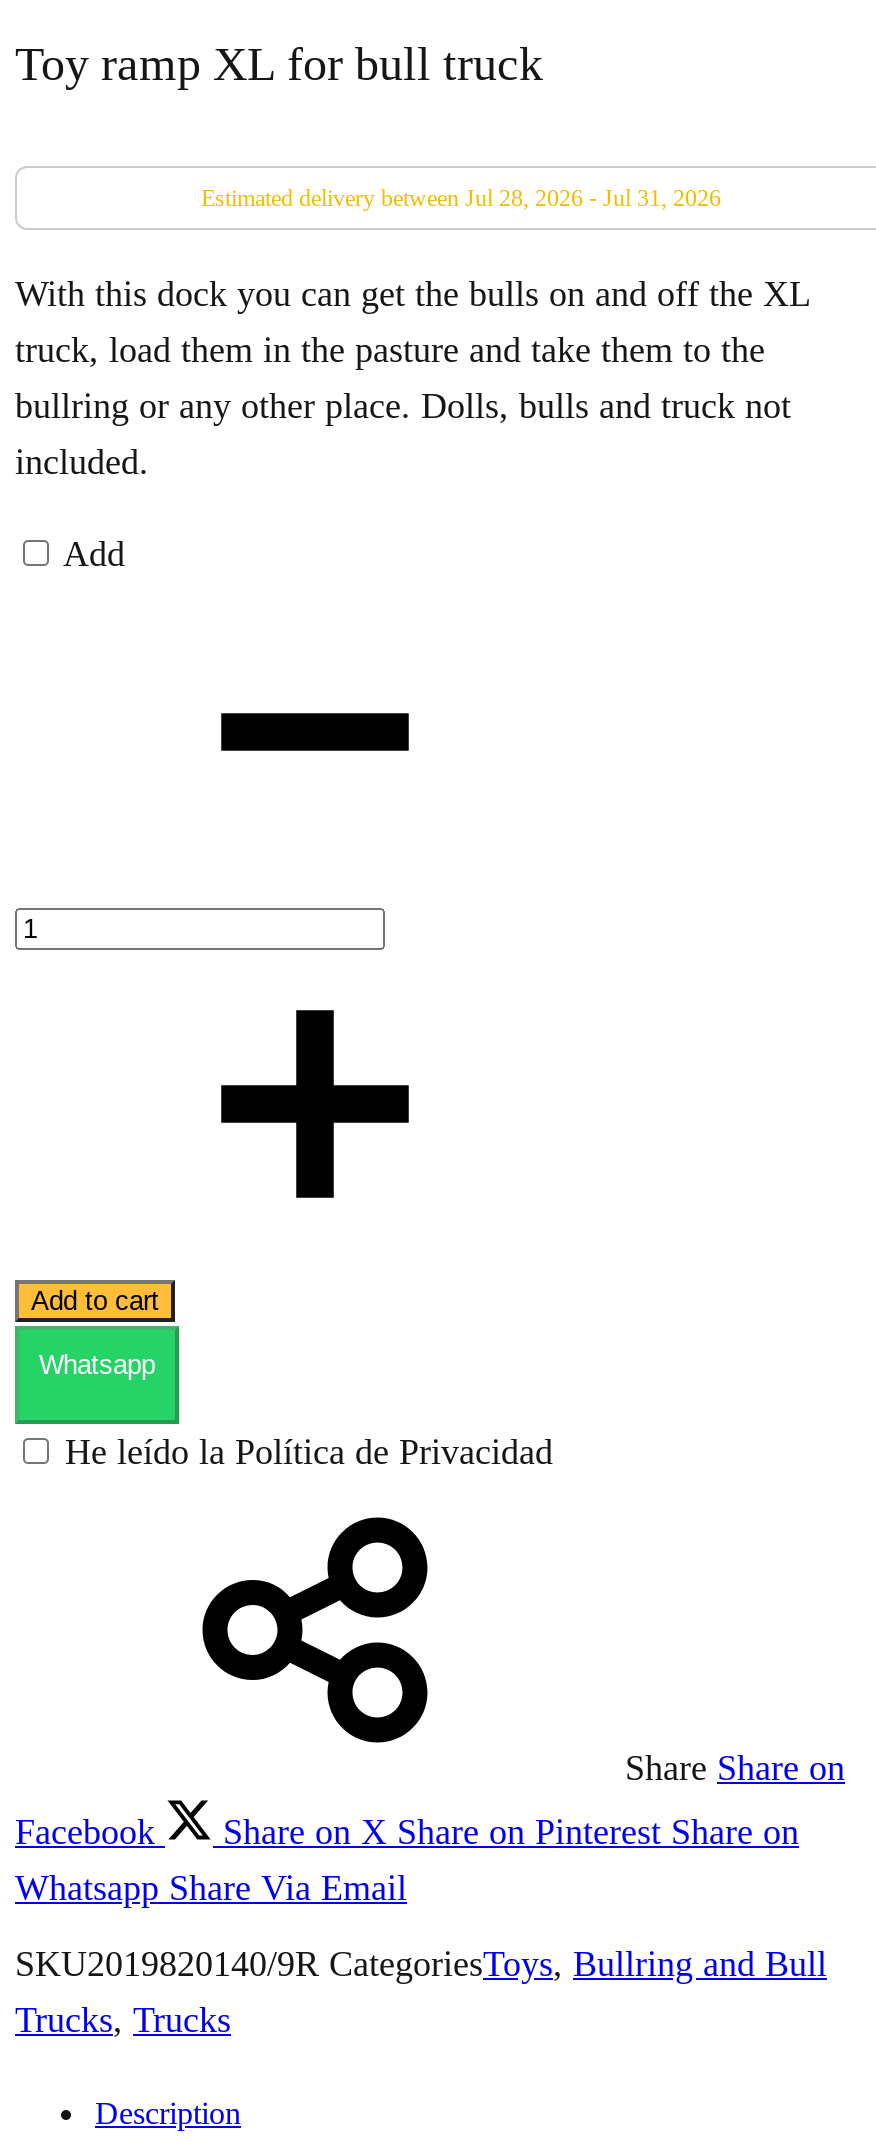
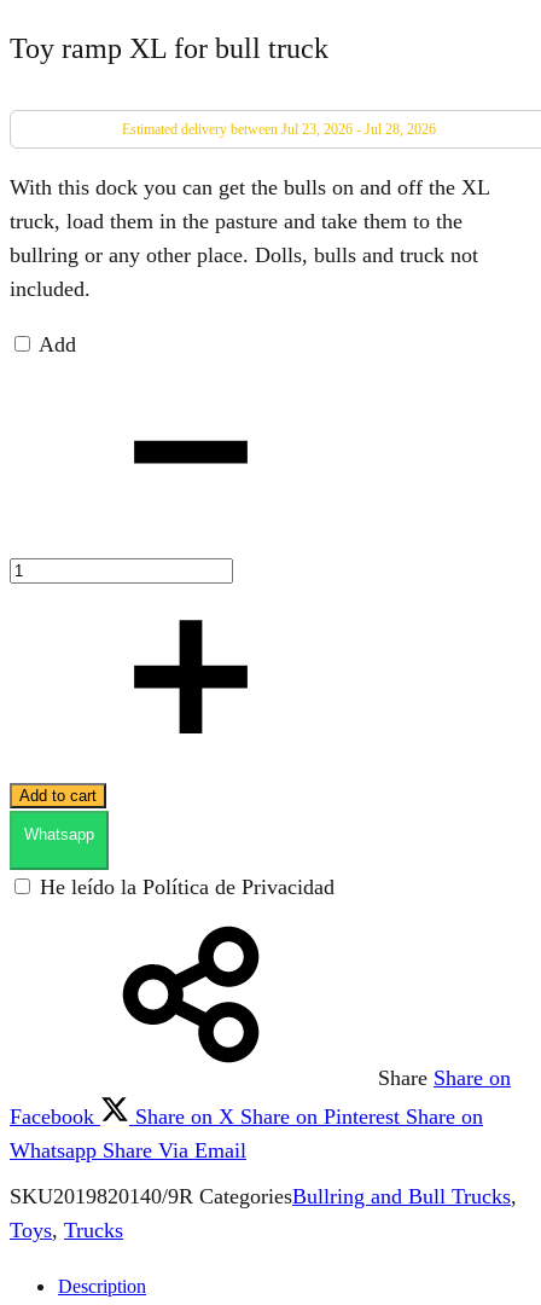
- Estimated delivery between Jul 28, 2026 - Jul 31, 2026
+ Estimated delivery between Jul 23, 2026 - Jul 28, 2026

- SKU2019820140/9R CategoriesToys, Bullring and Bull
+ SKU2019820140/9R CategoriesBullring and Bull Trucks,

- Trucks, Trucks
+ Toys, Trucks
